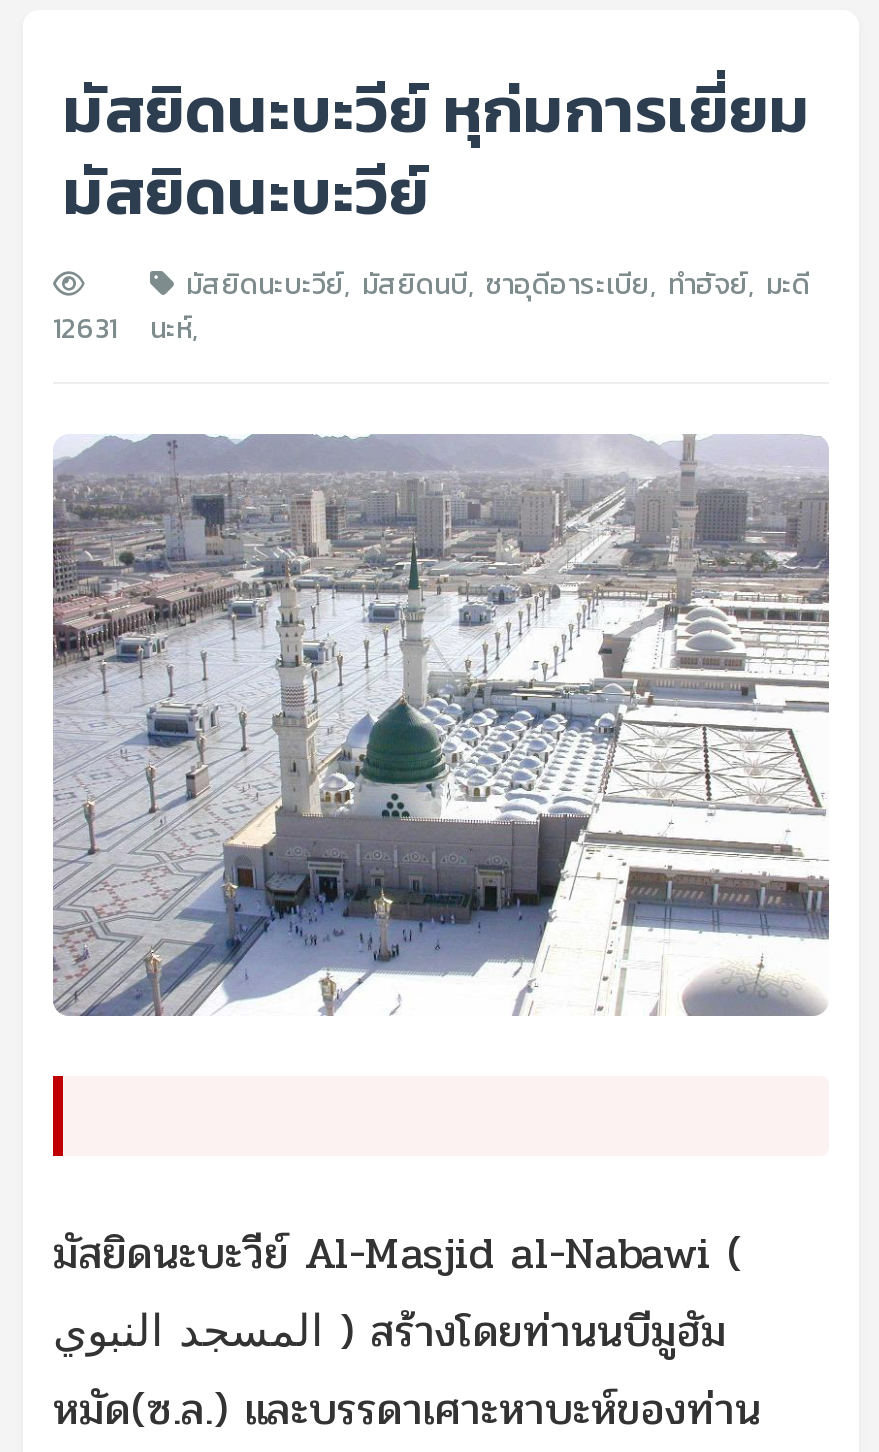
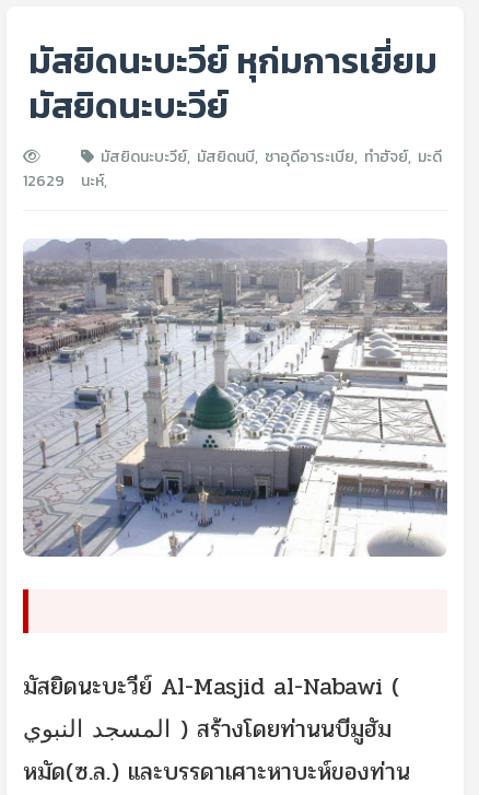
- 12631
+ 12629
